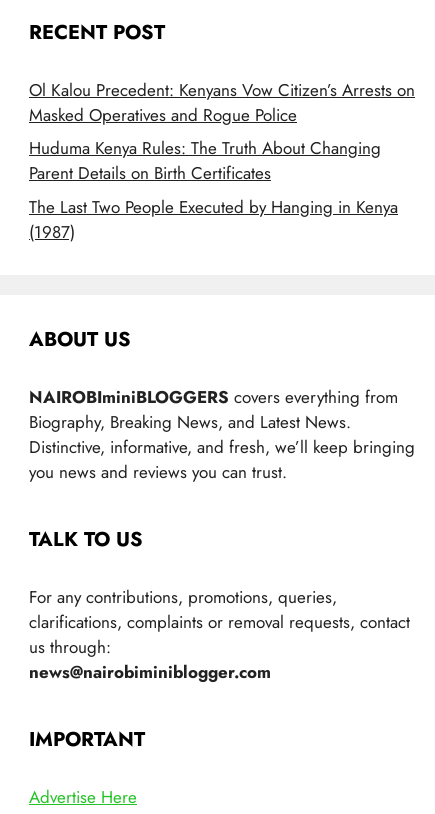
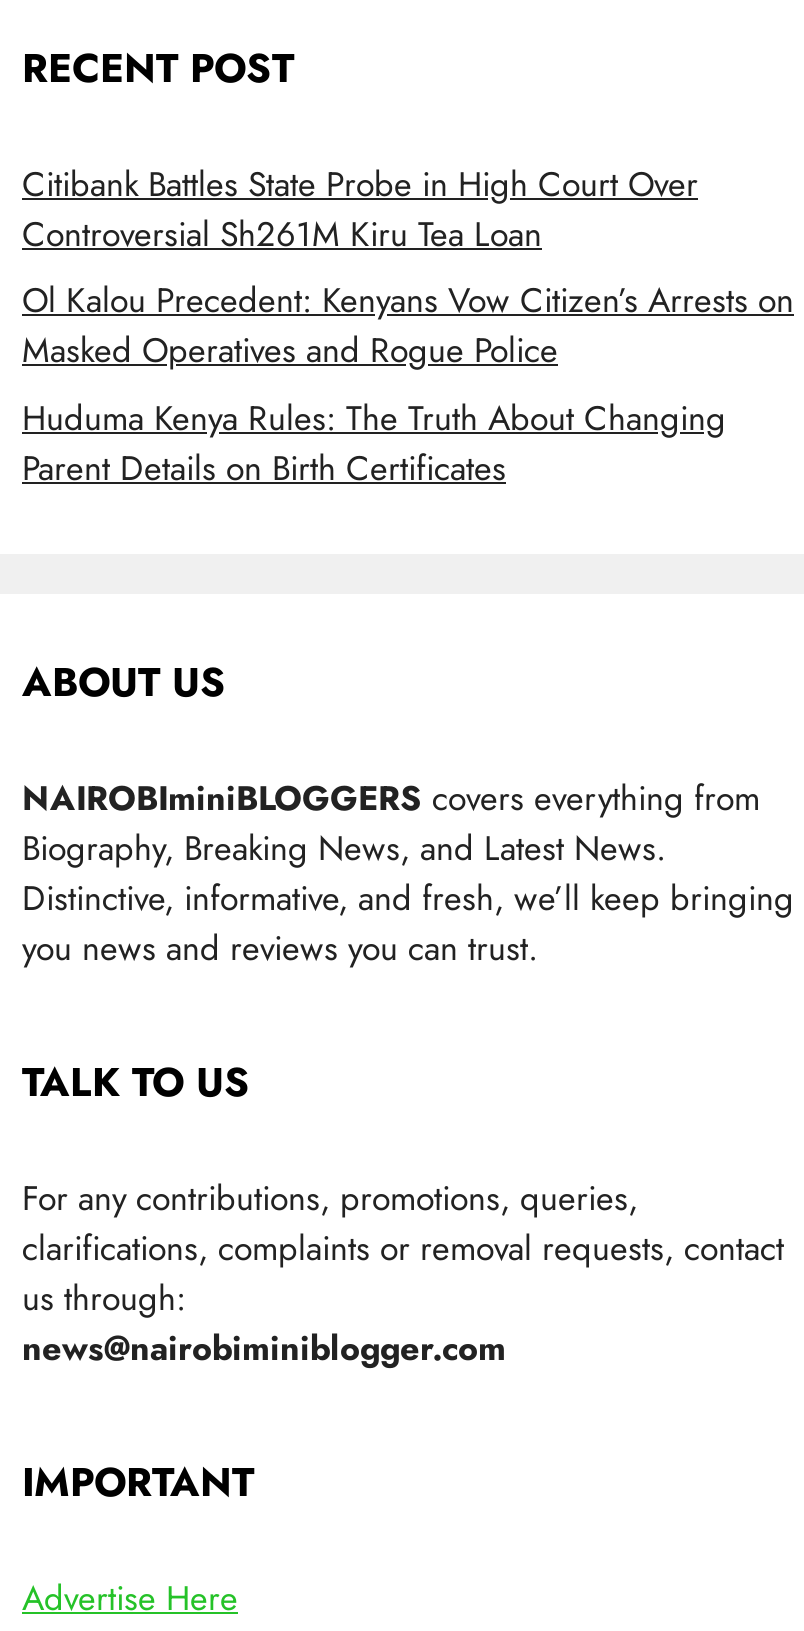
+ Citibank Battles State Probe in High Court Over
+ Controversial Sh261M Kiru Tea Loan

moved down: Ol Kalou Precedent: Kenyans Vow Citizen’s Arrests on | Masked Operatives and Rogue Police | Huduma Kenya Rules: The Truth About Changing | Parent Details on Birth Certificates

- The Last Two People Executed by Hanging in Kenya
- (1987)
